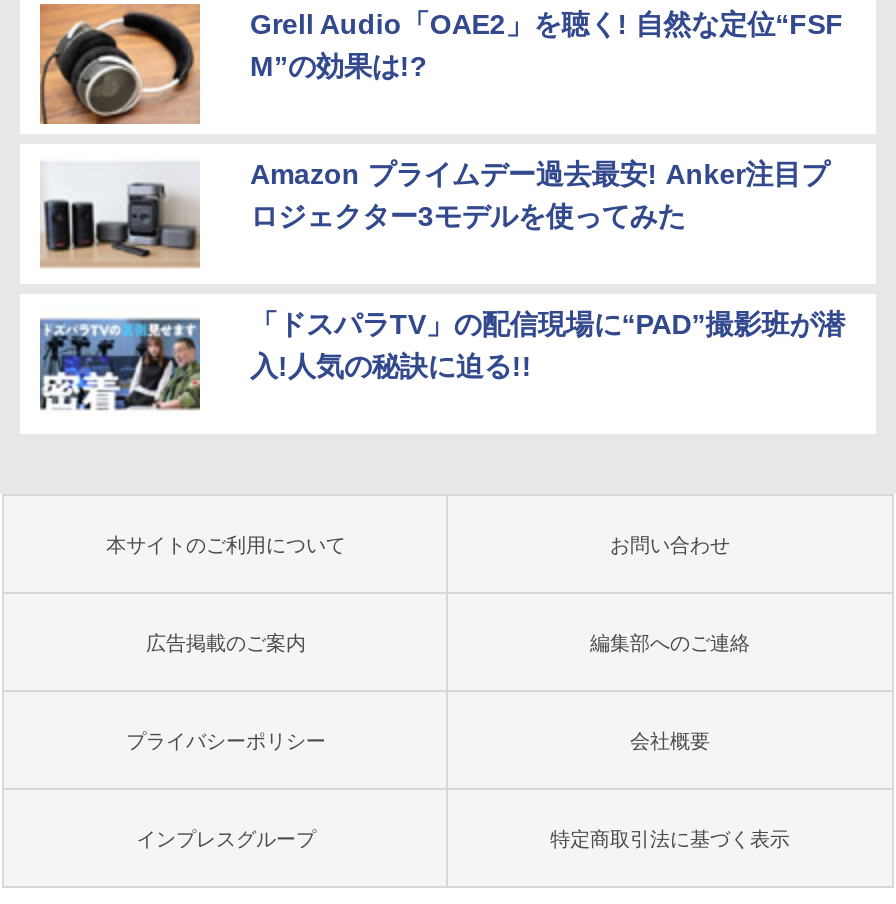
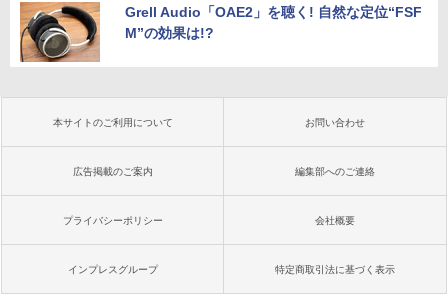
- [image]
- Amazon プライムデー過去最安! Anker注目プ
- ロジェクター3モデルを使ってみた
- 「ドスパラTV」の配信現場に“PAD”撮影班が潜
- 入!人気の秘訣に迫る!!

- [image]
